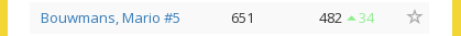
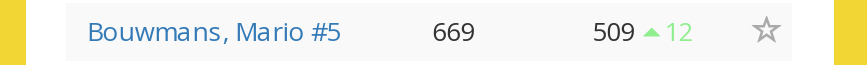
- 651
+ 669

- 482
+ 509

- 34
+ 12
